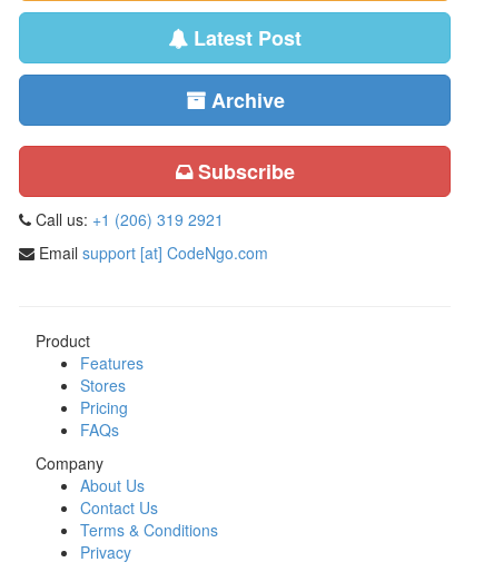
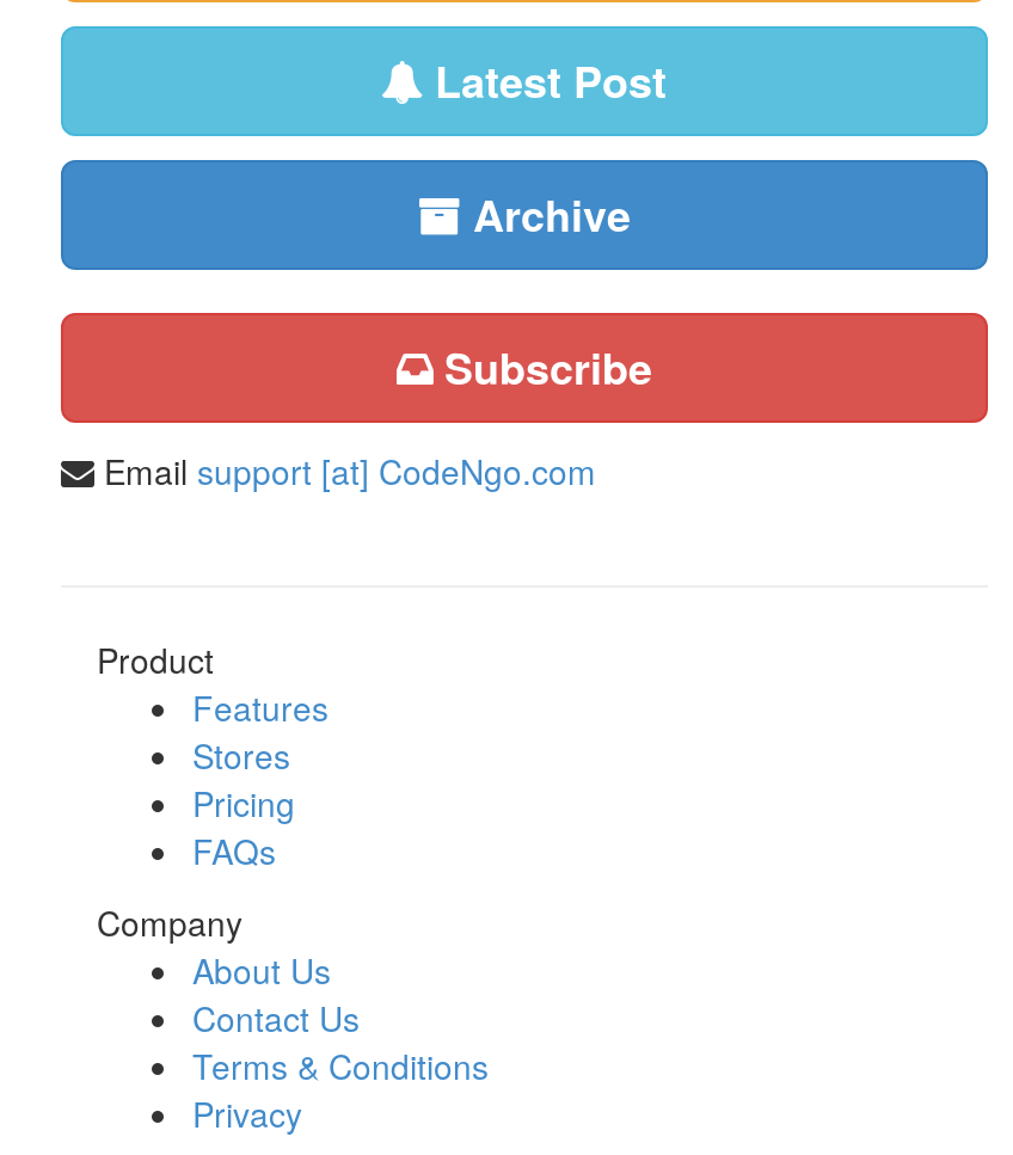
- Call us: +1 (206) 319 2921
